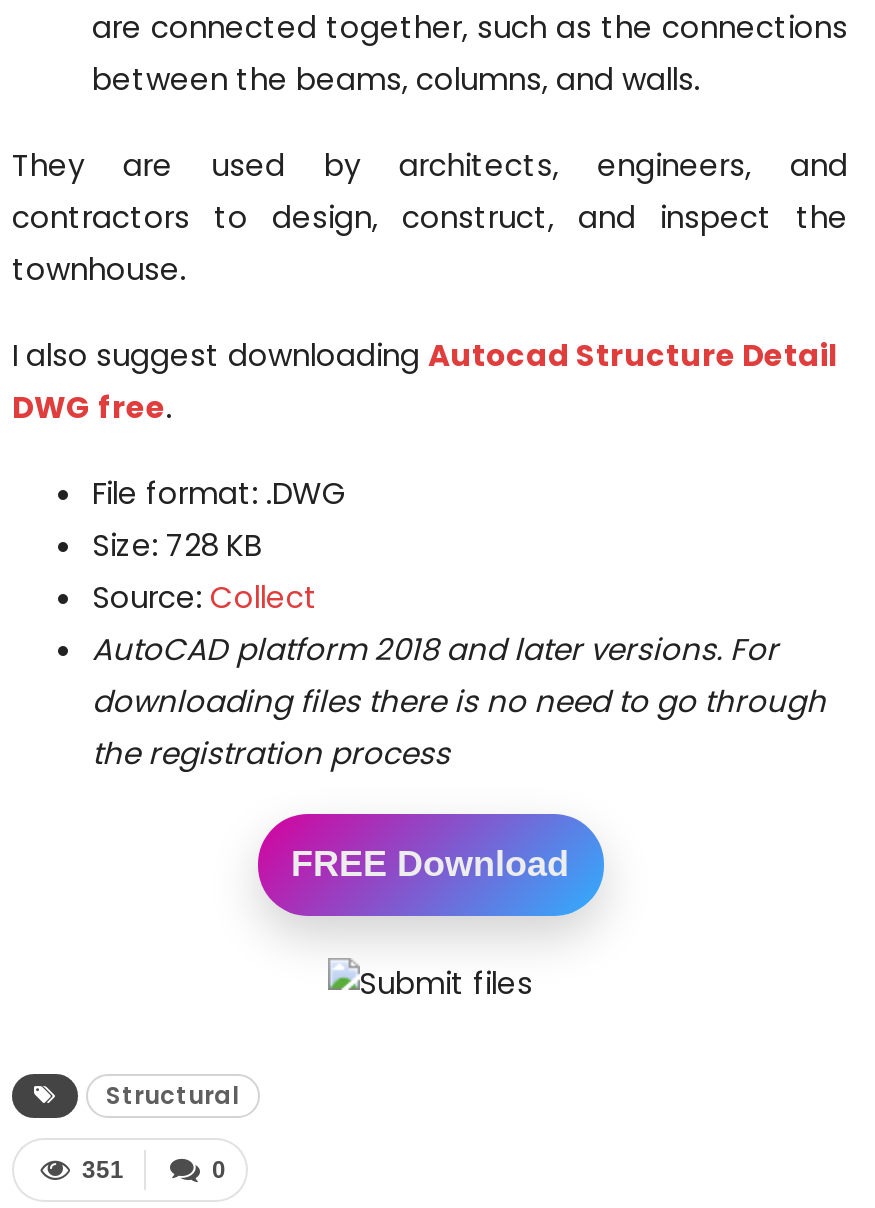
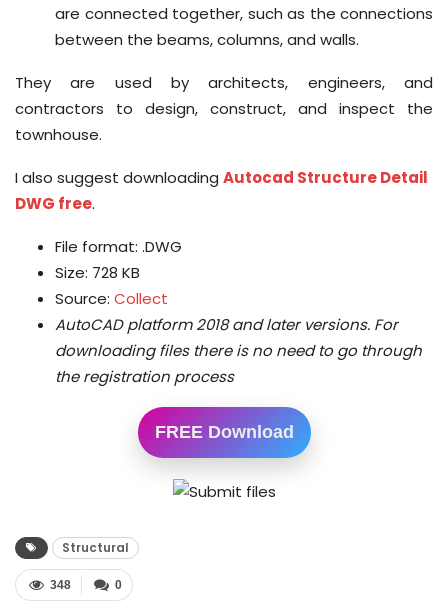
- 351
+ 348
